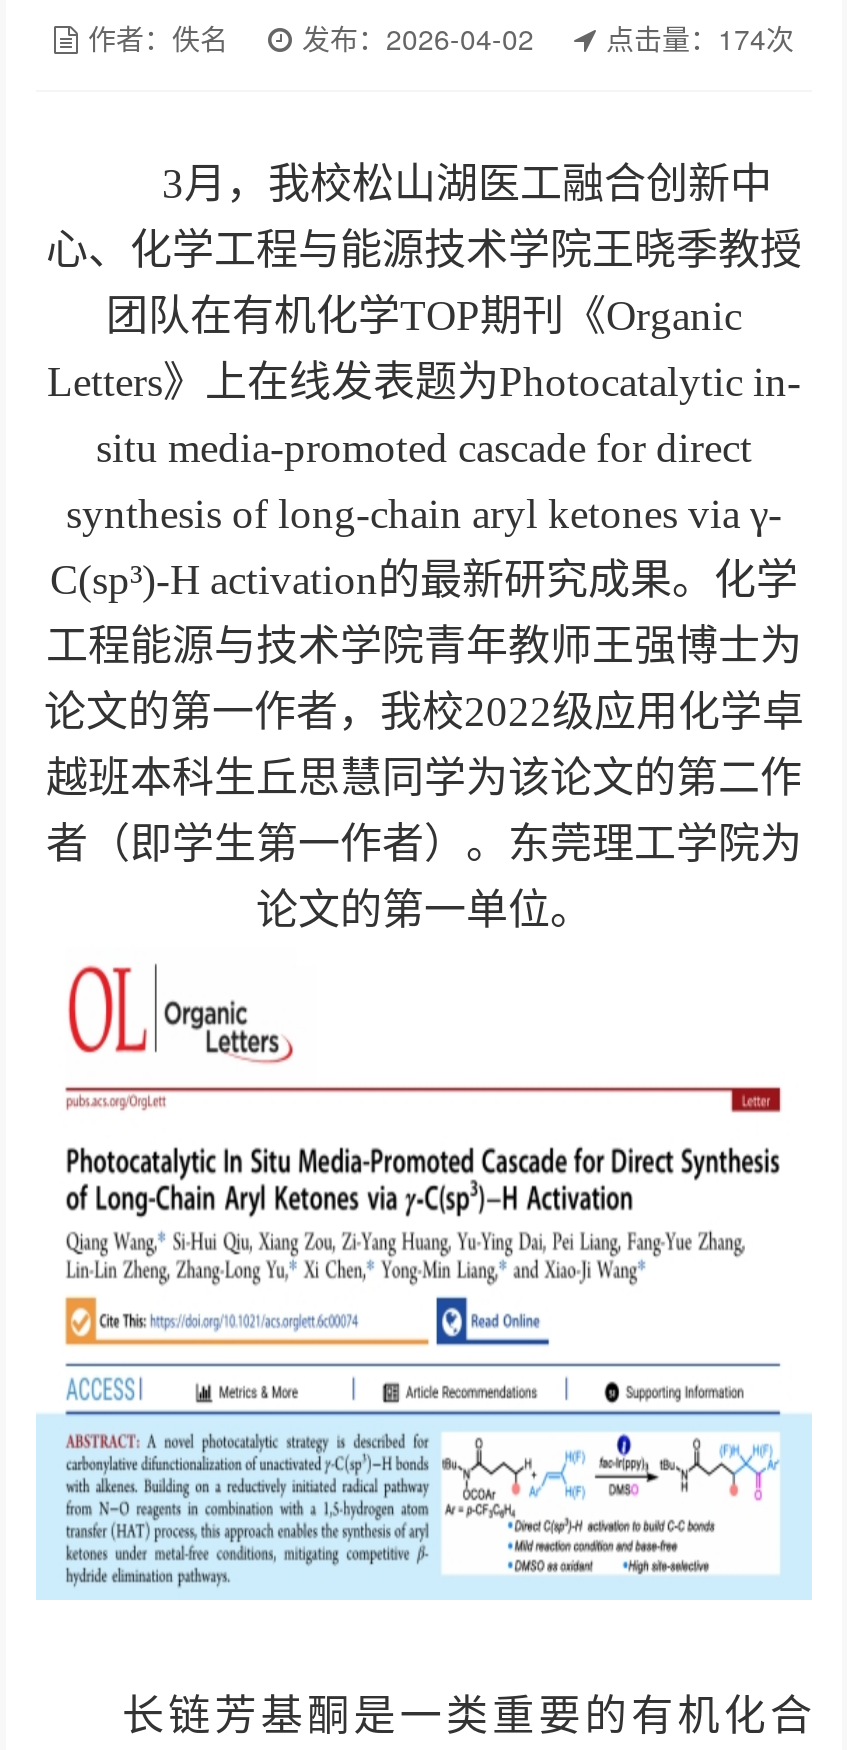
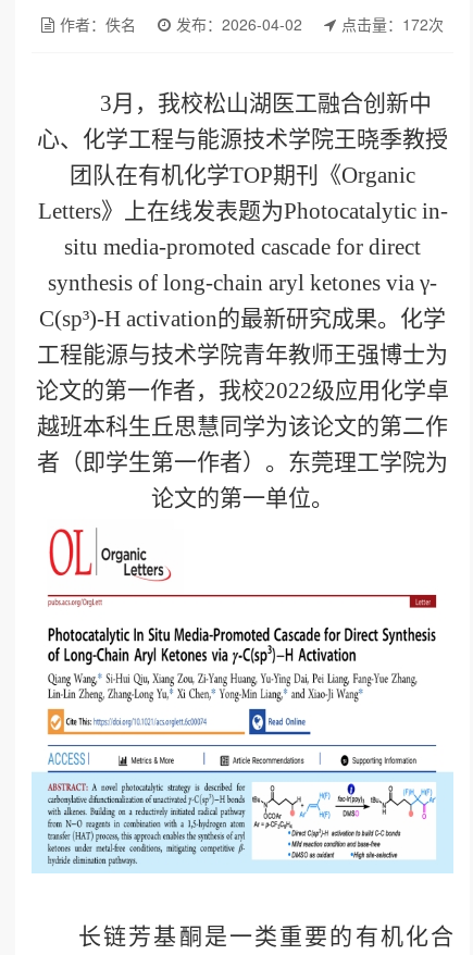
- 作者：佚名 发布：2026-04-02 点击量：174次
+ 作者：佚名 发布：2026-04-02 点击量：172次
